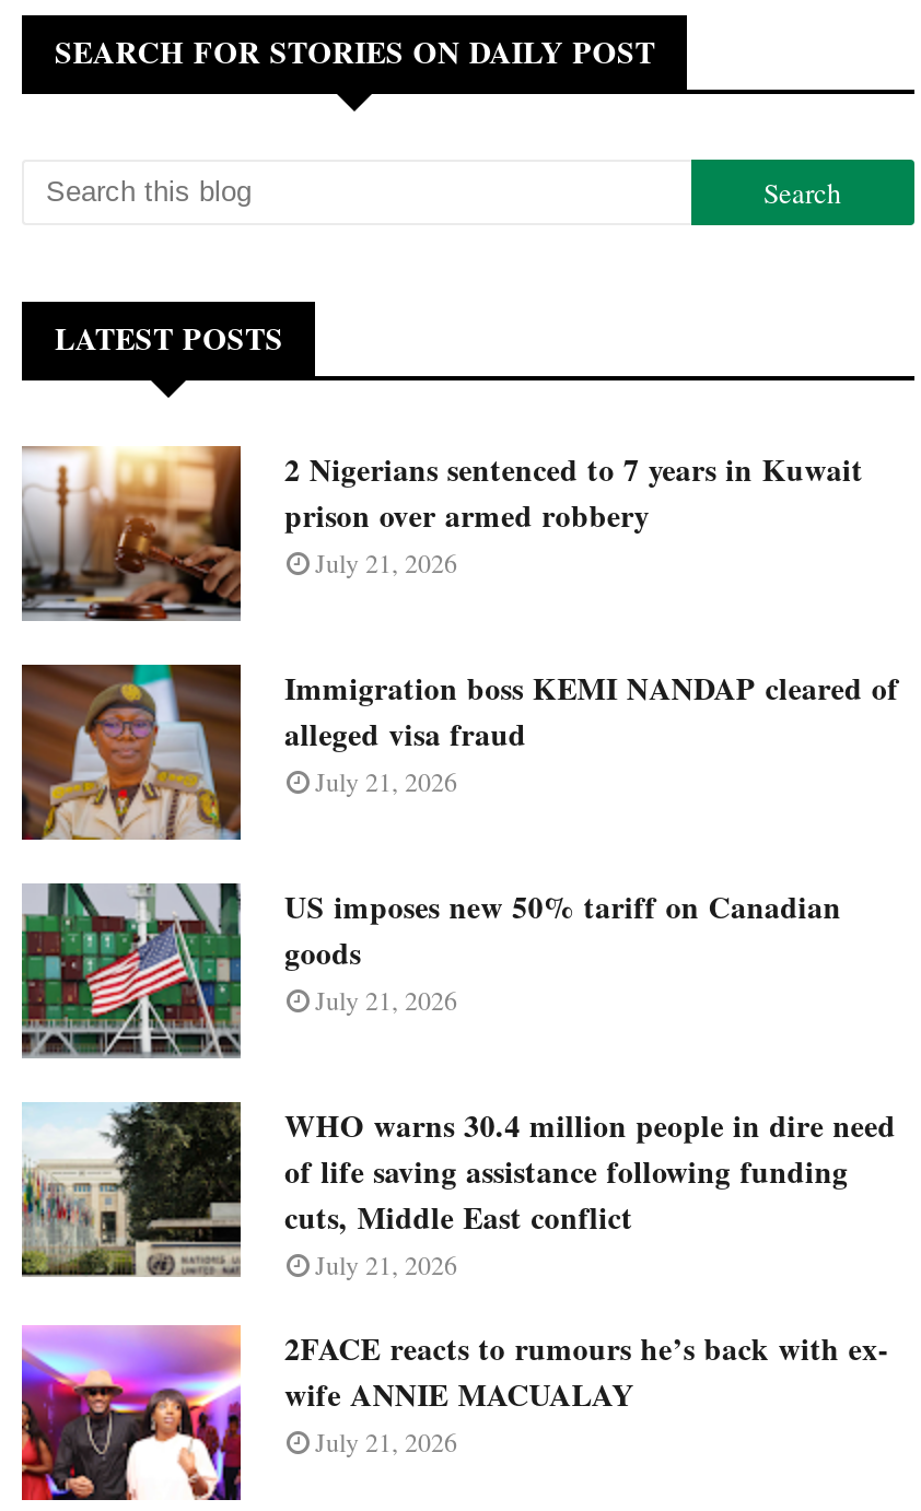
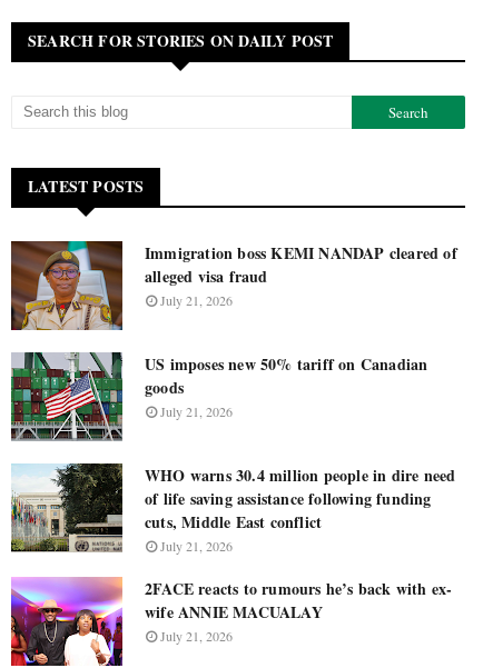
- [image]
- 2 Nigerians sentenced to 7 years in Kuwait
- prison over armed robbery
- July 21, 2026
